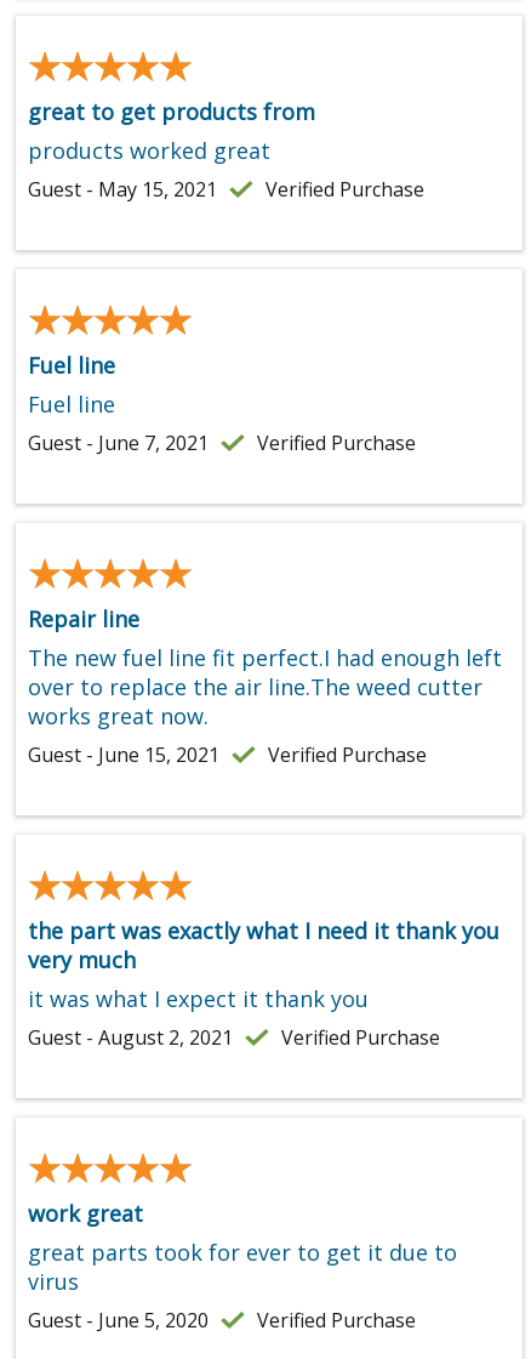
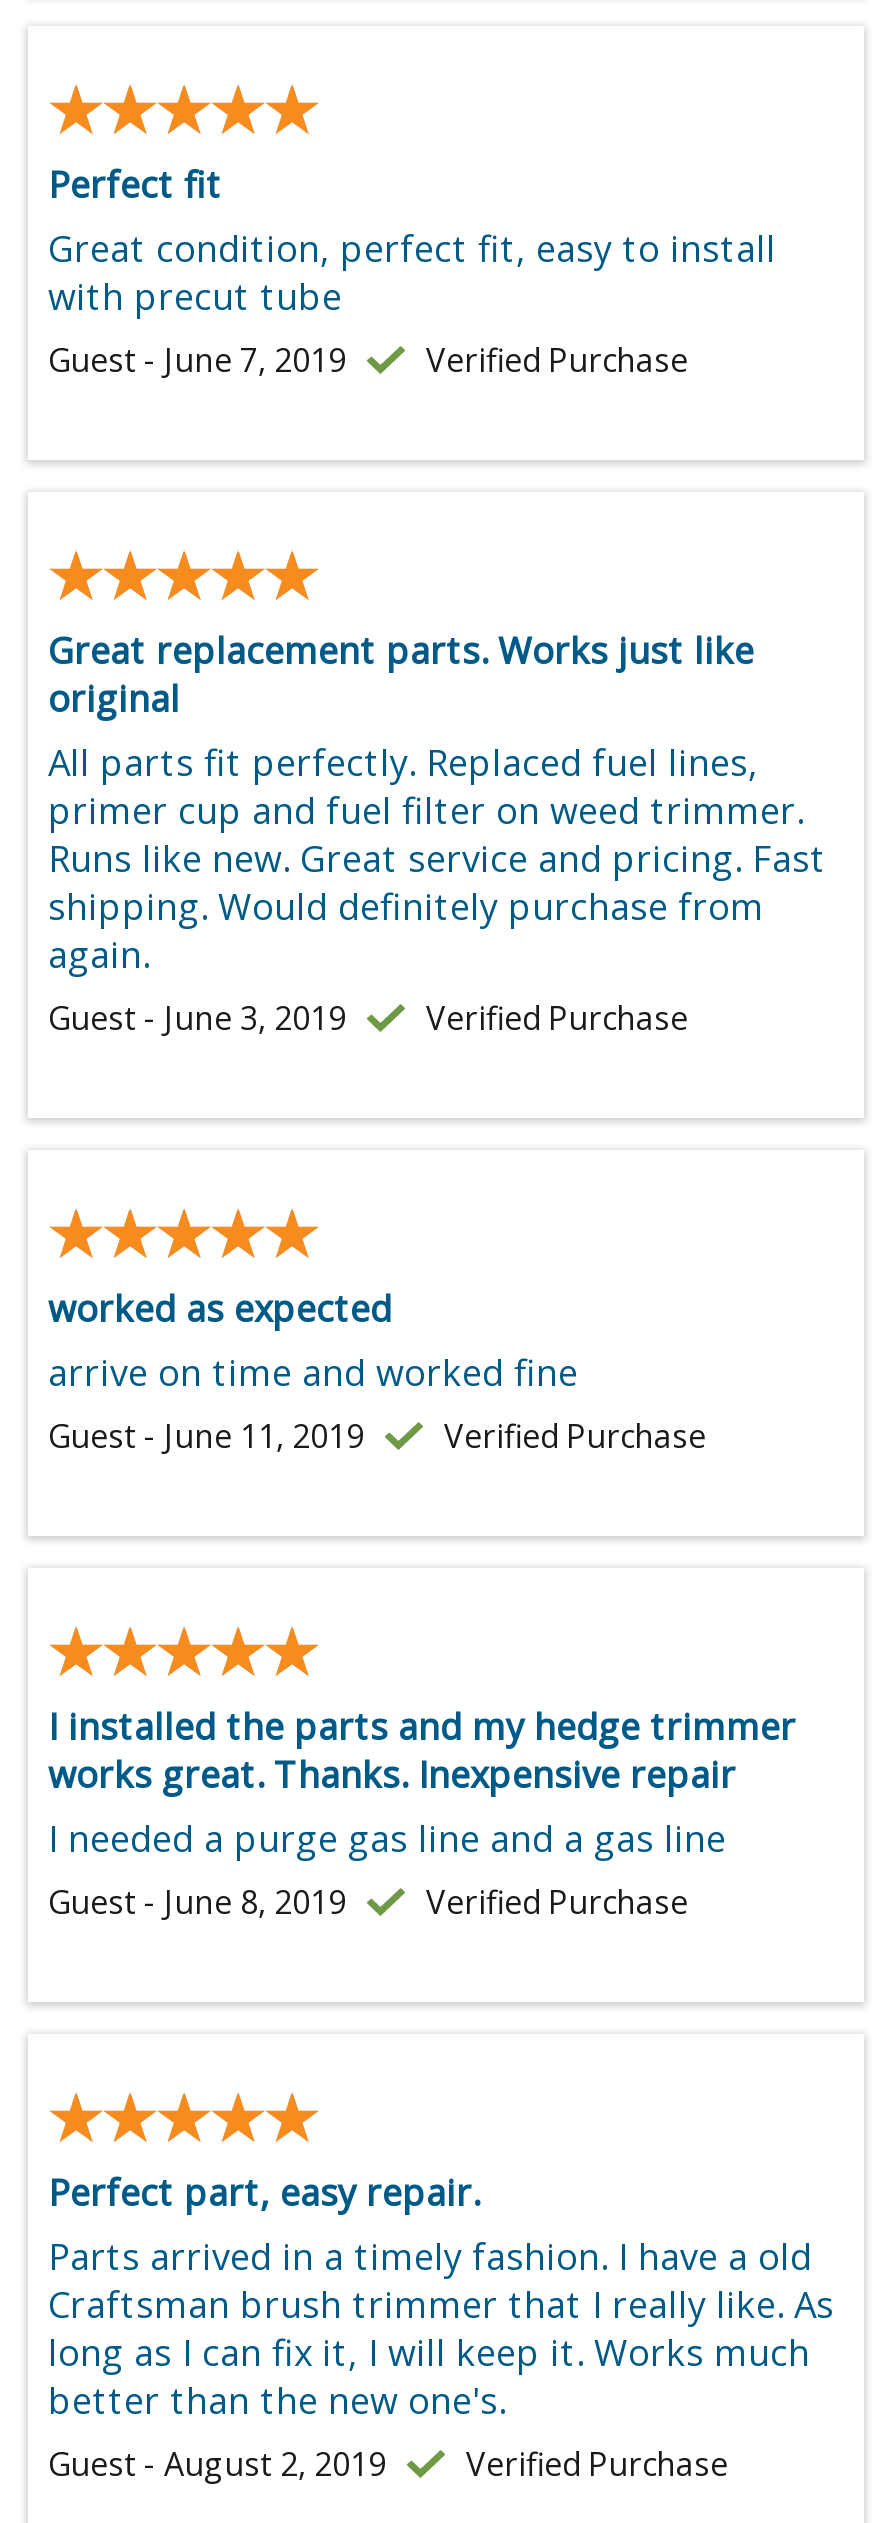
- great to get products from
- products worked great
- Guest - May 15, 2021
+ Perfect fit
+ Great condition, perfect fit, easy to install
+ with precut tube
+ Guest - June 7, 2019

- Fuel line
- Fuel line
- Guest - June 7, 2021
+ Great replacement parts. Works just like
+ original
+ All parts fit perfectly. Replaced fuel lines,
+ primer cup and fuel filter on weed trimmer.
+ Runs like new. Great service and pricing. Fast
+ shipping. Would definitely purchase from
+ again.
+ Guest - June 3, 2019

- Repair line
- The new fuel line fit perfect.I had enough left
- over to replace the air line.The weed cutter
- works great now.
- Guest - June 15, 2021
+ worked as expected
+ arrive on time and worked fine
+ Guest - June 11, 2019

- the part was exactly what I need it thank you
- very much
- it was what I expect it thank you
- Guest - August 2, 2021
+ I installed the parts and my hedge trimmer
+ works great. Thanks. Inexpensive repair
+ I needed a purge gas line and a gas line
+ Guest - June 8, 2019

- work great
- great parts took for ever to get it due to
- virus
- Guest - June 5, 2020
+ Perfect part, easy repair.
+ Parts arrived in a timely fashion. I have a old
+ Craftsman brush trimmer that I really like. As
+ long as I can fix it, I will keep it. Works much
+ better than the new one's.
+ Guest - August 2, 2019
